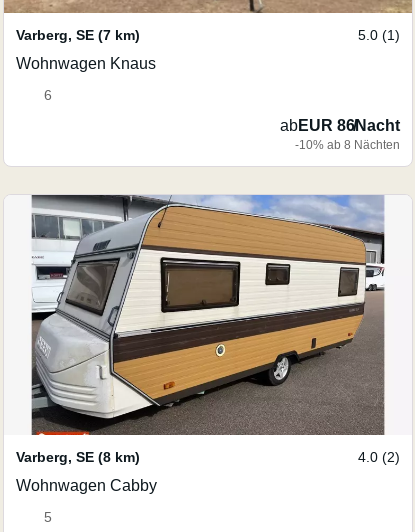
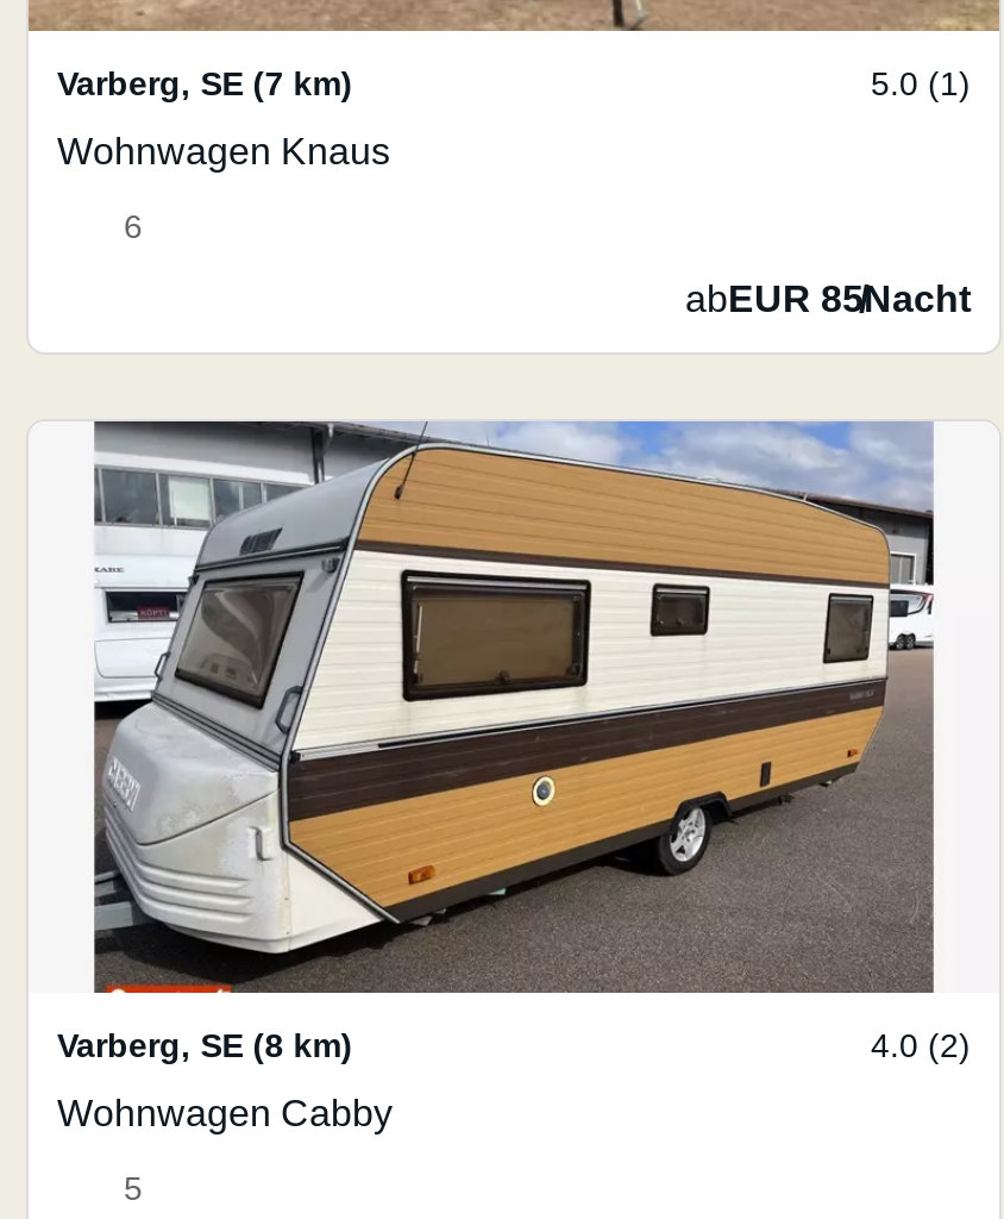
- abEUR 86/Nacht
- -10% ab 8 Nächten
+ abEUR 85/Nacht
